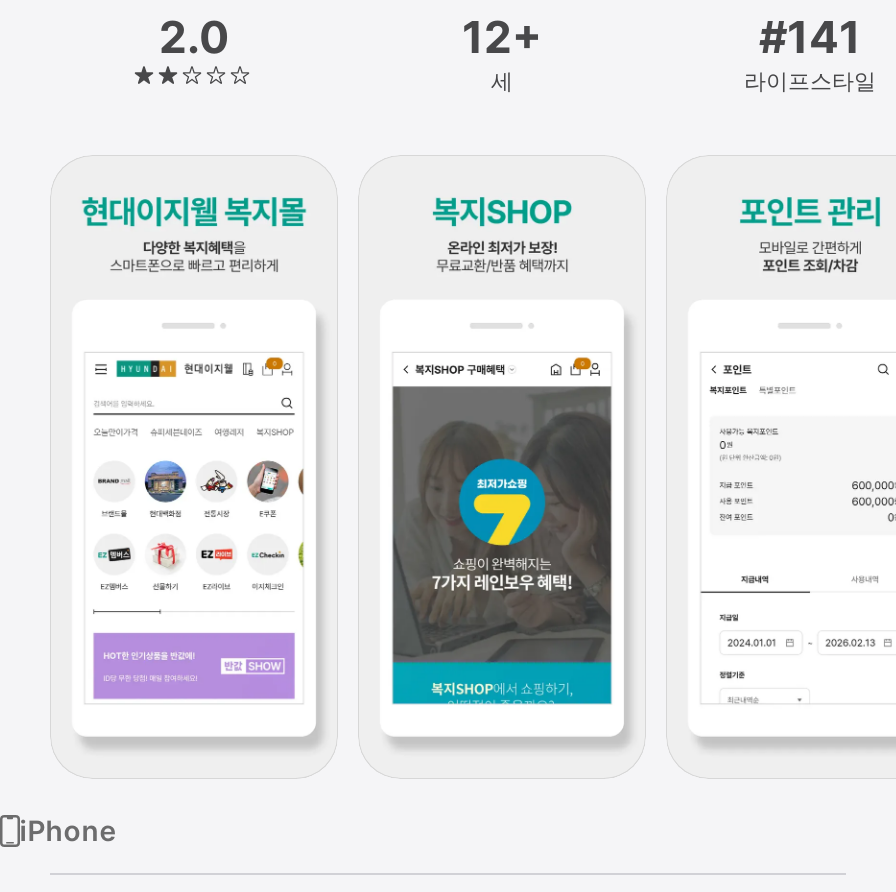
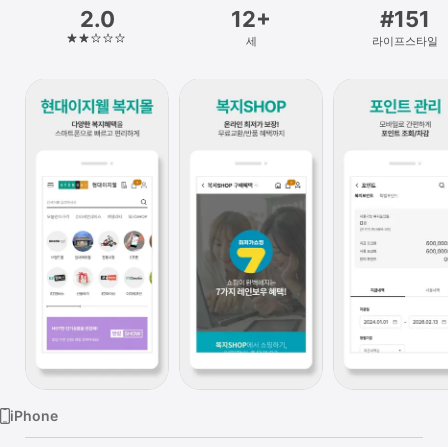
- #141
+ #151
